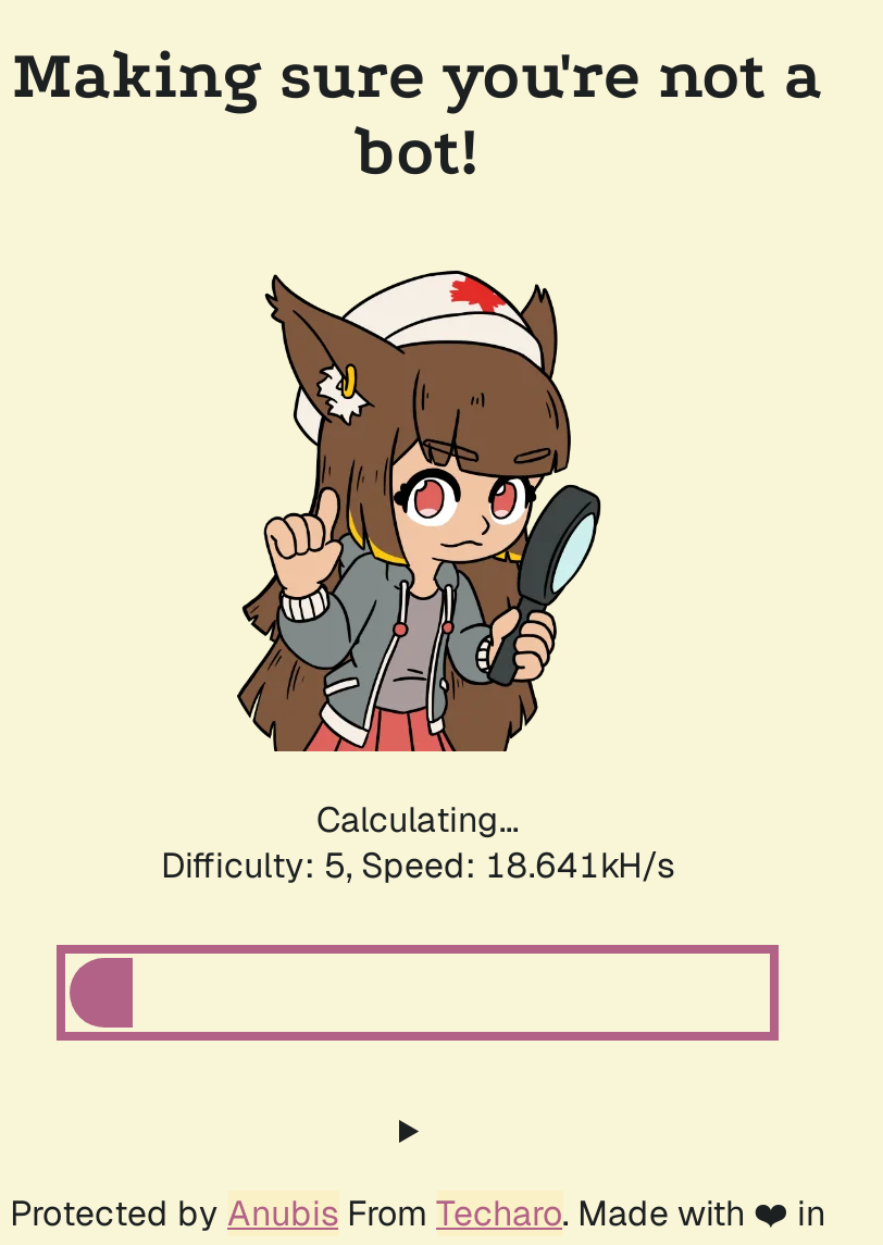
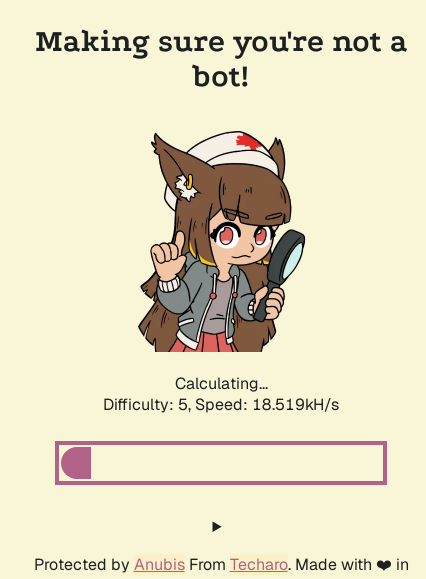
- Difficulty: 5, Speed: 18.641kH/s
+ Difficulty: 5, Speed: 18.519kH/s
